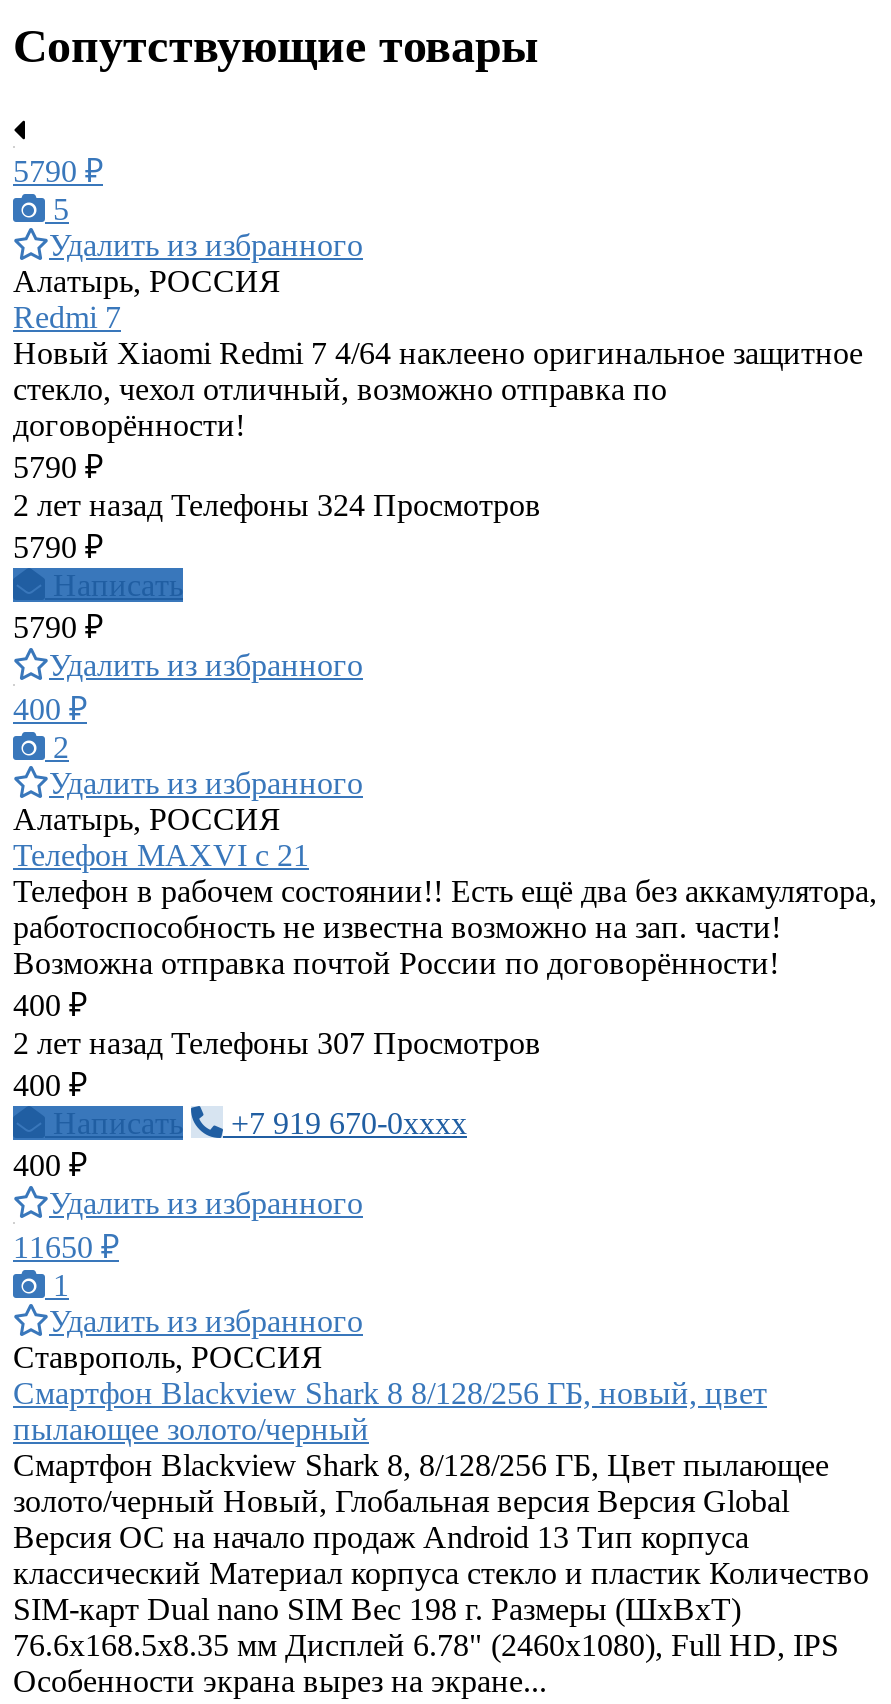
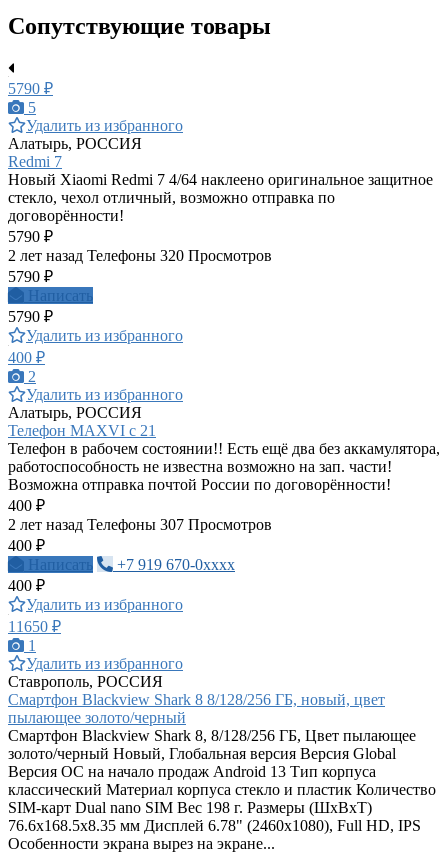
- 2 лет назад Телефоны 324 Просмотров
+ 2 лет назад Телефоны 320 Просмотров
